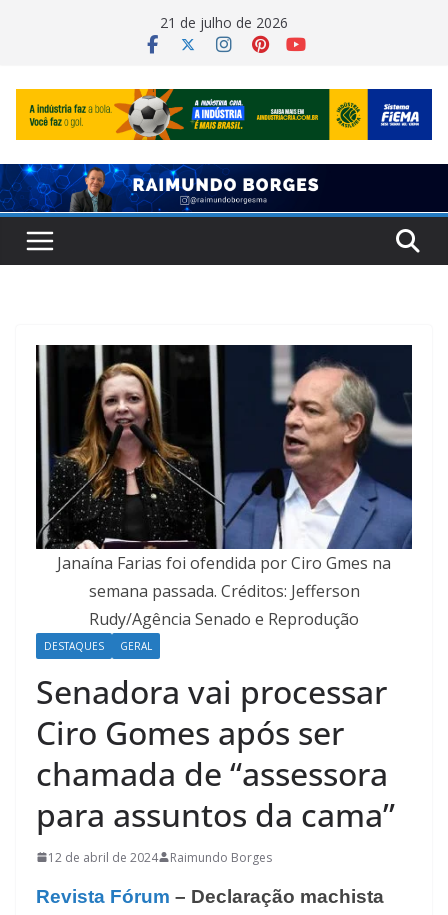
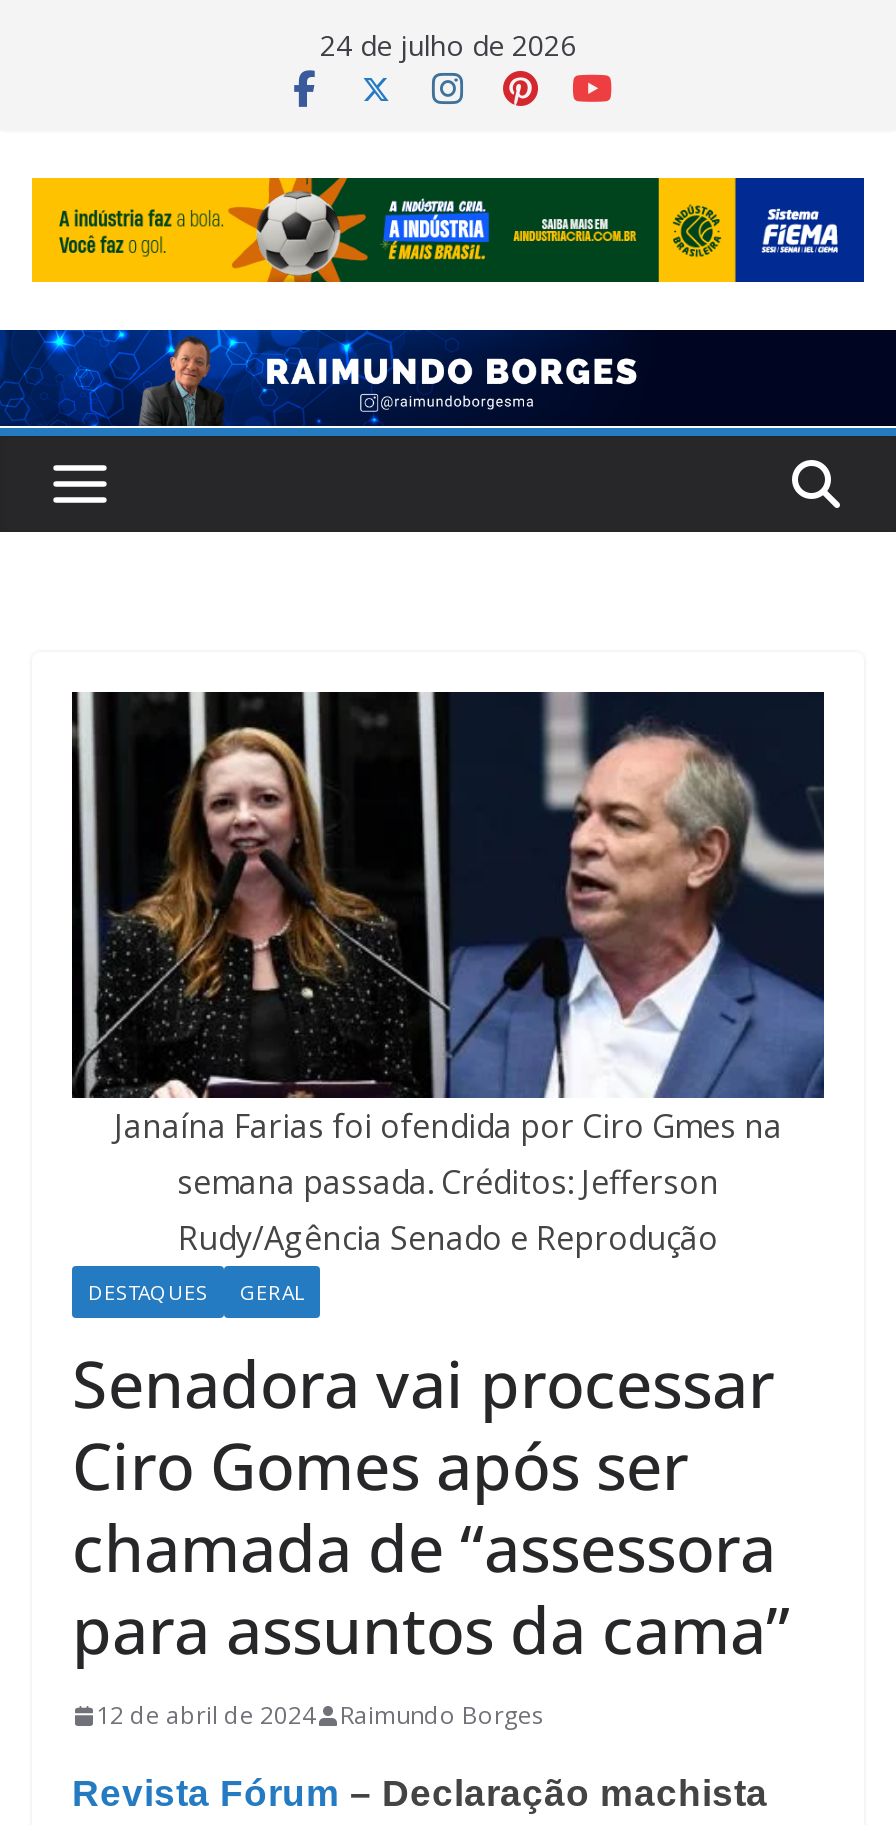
- 21 de julho de 2026
+ 24 de julho de 2026
